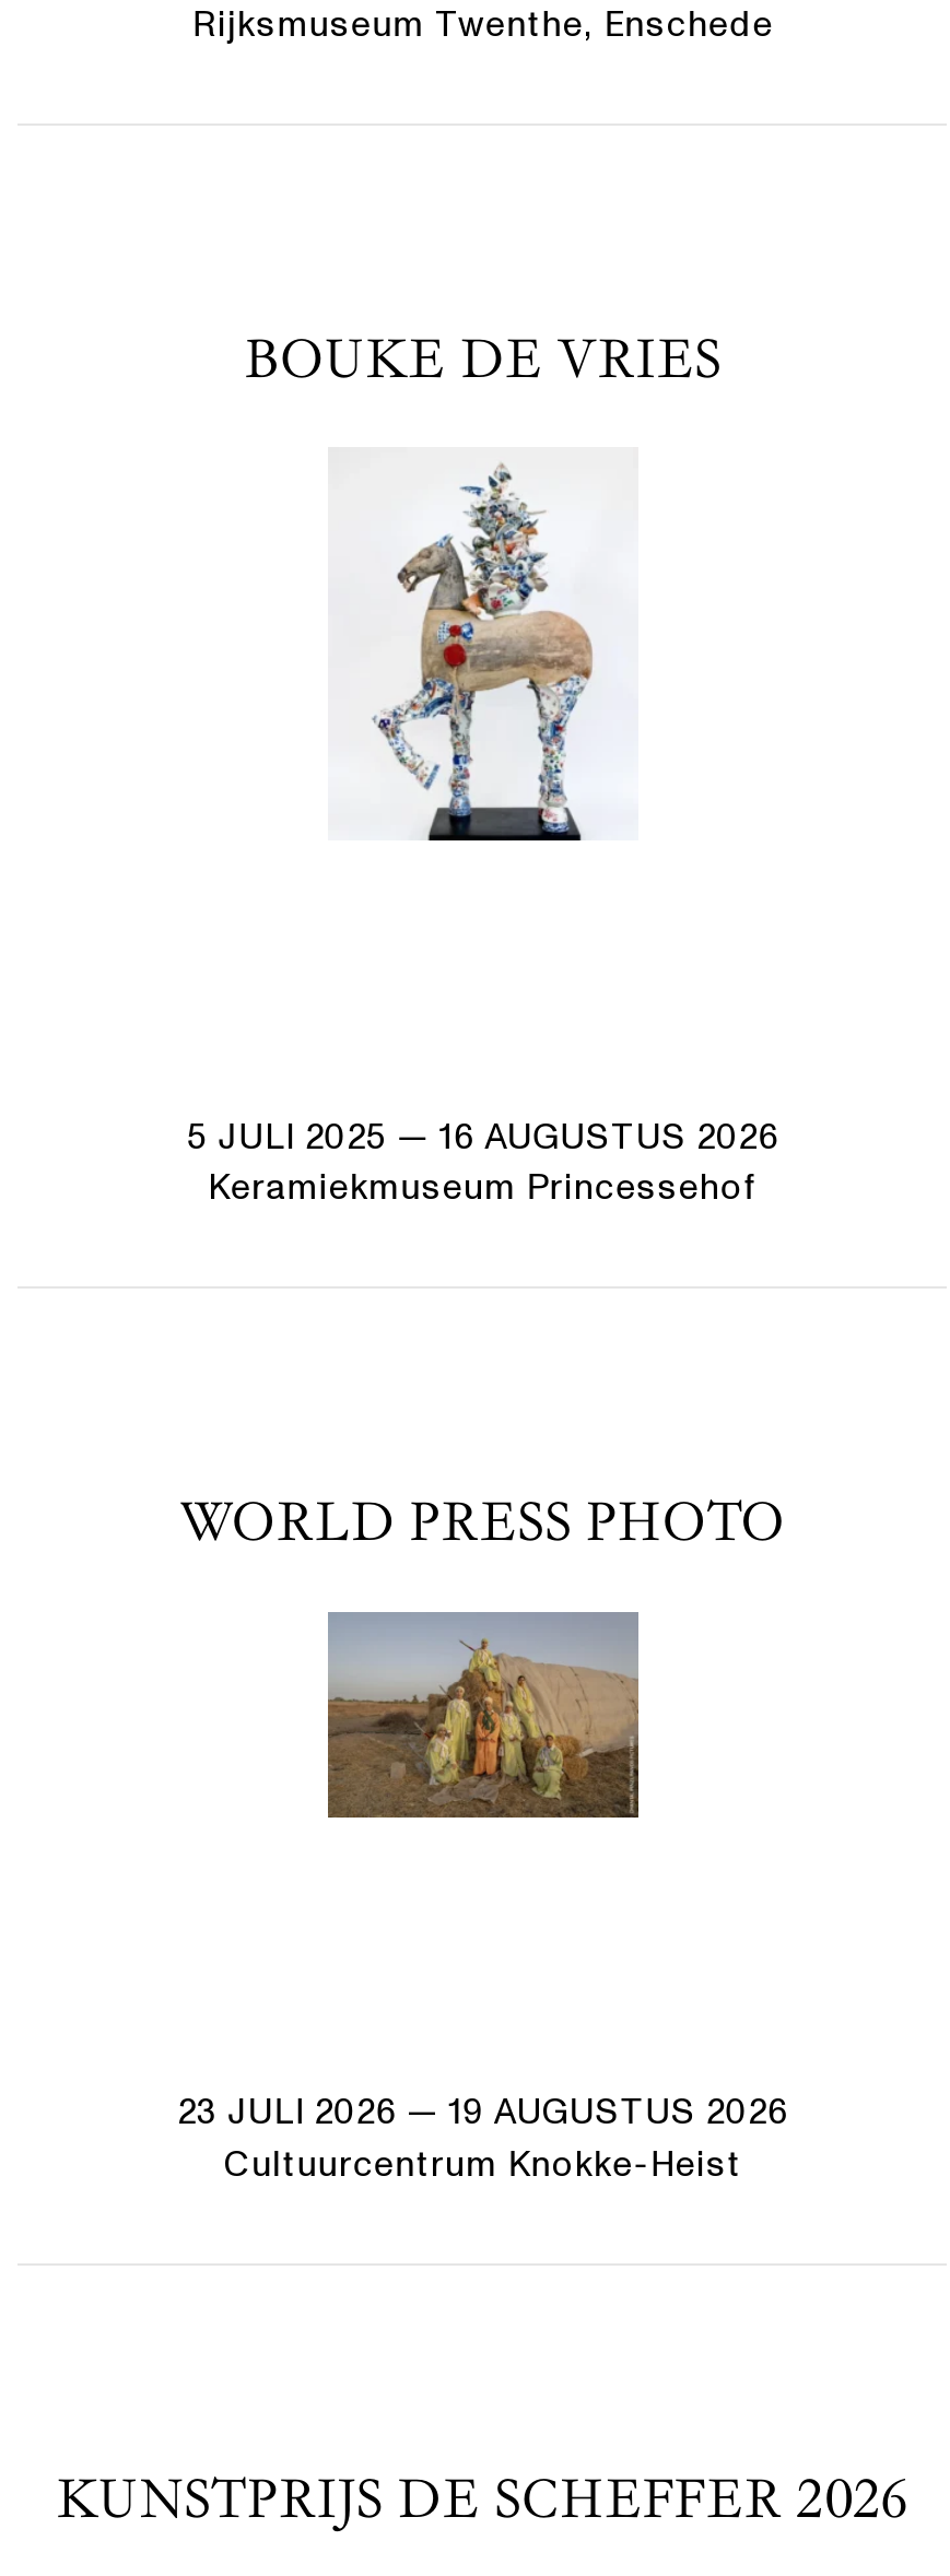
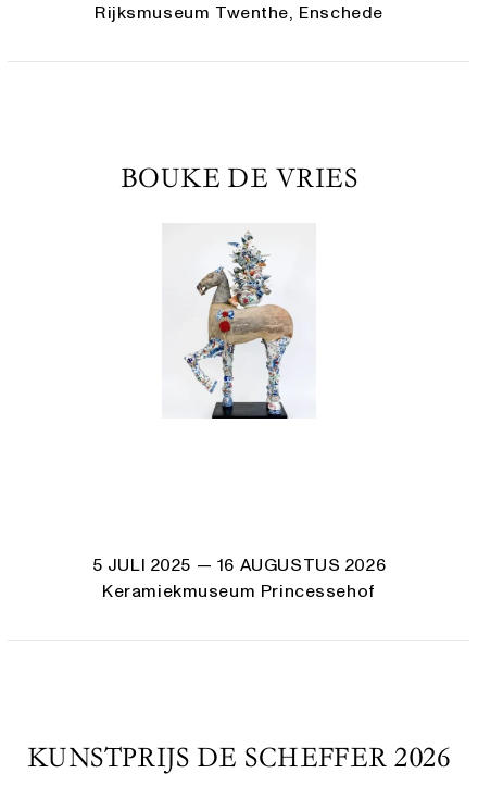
- WORLD PRESS PHOTO

- [image]

- 23 JULI 2026 — 19 AUGUSTUS 2026
- Cultuurcentrum Knokke-Heist
